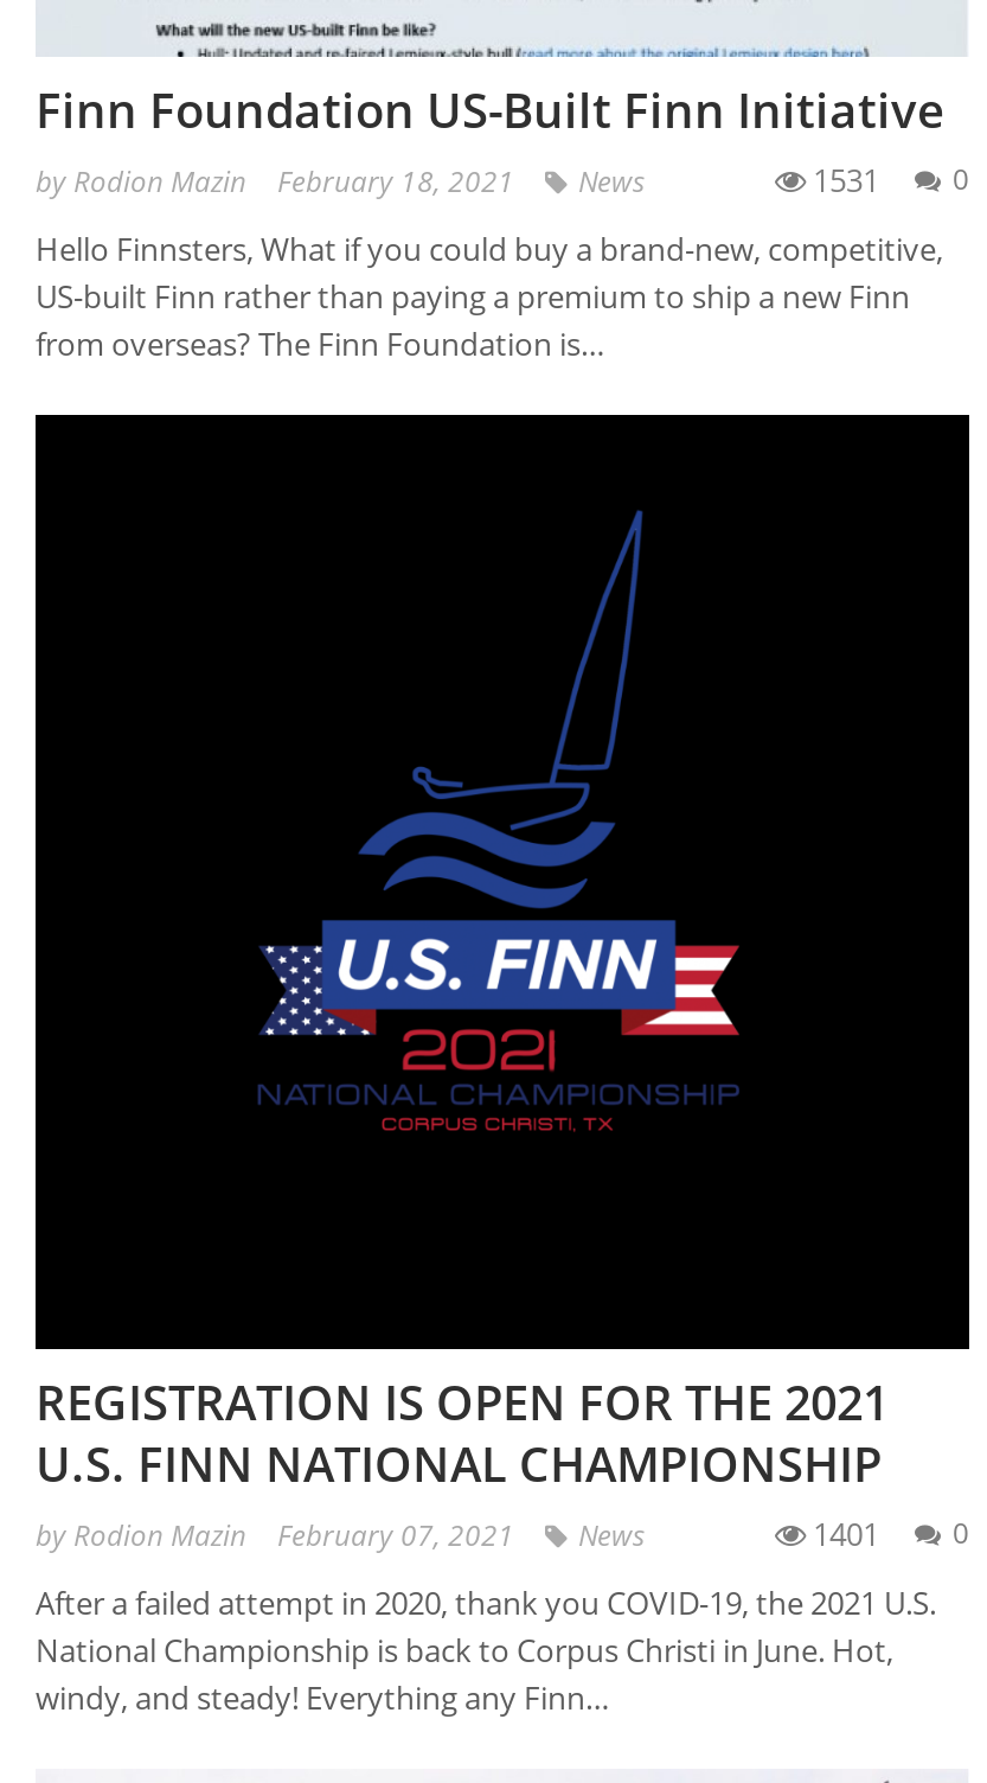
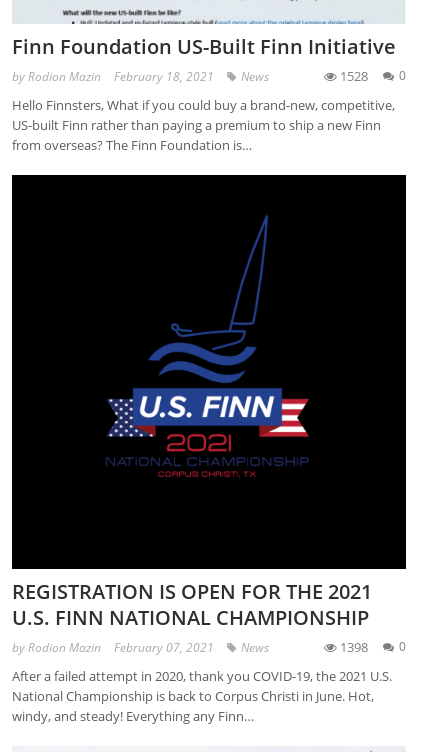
- 1531 0
+ 1528 0

- 1401 0
+ 1398 0
